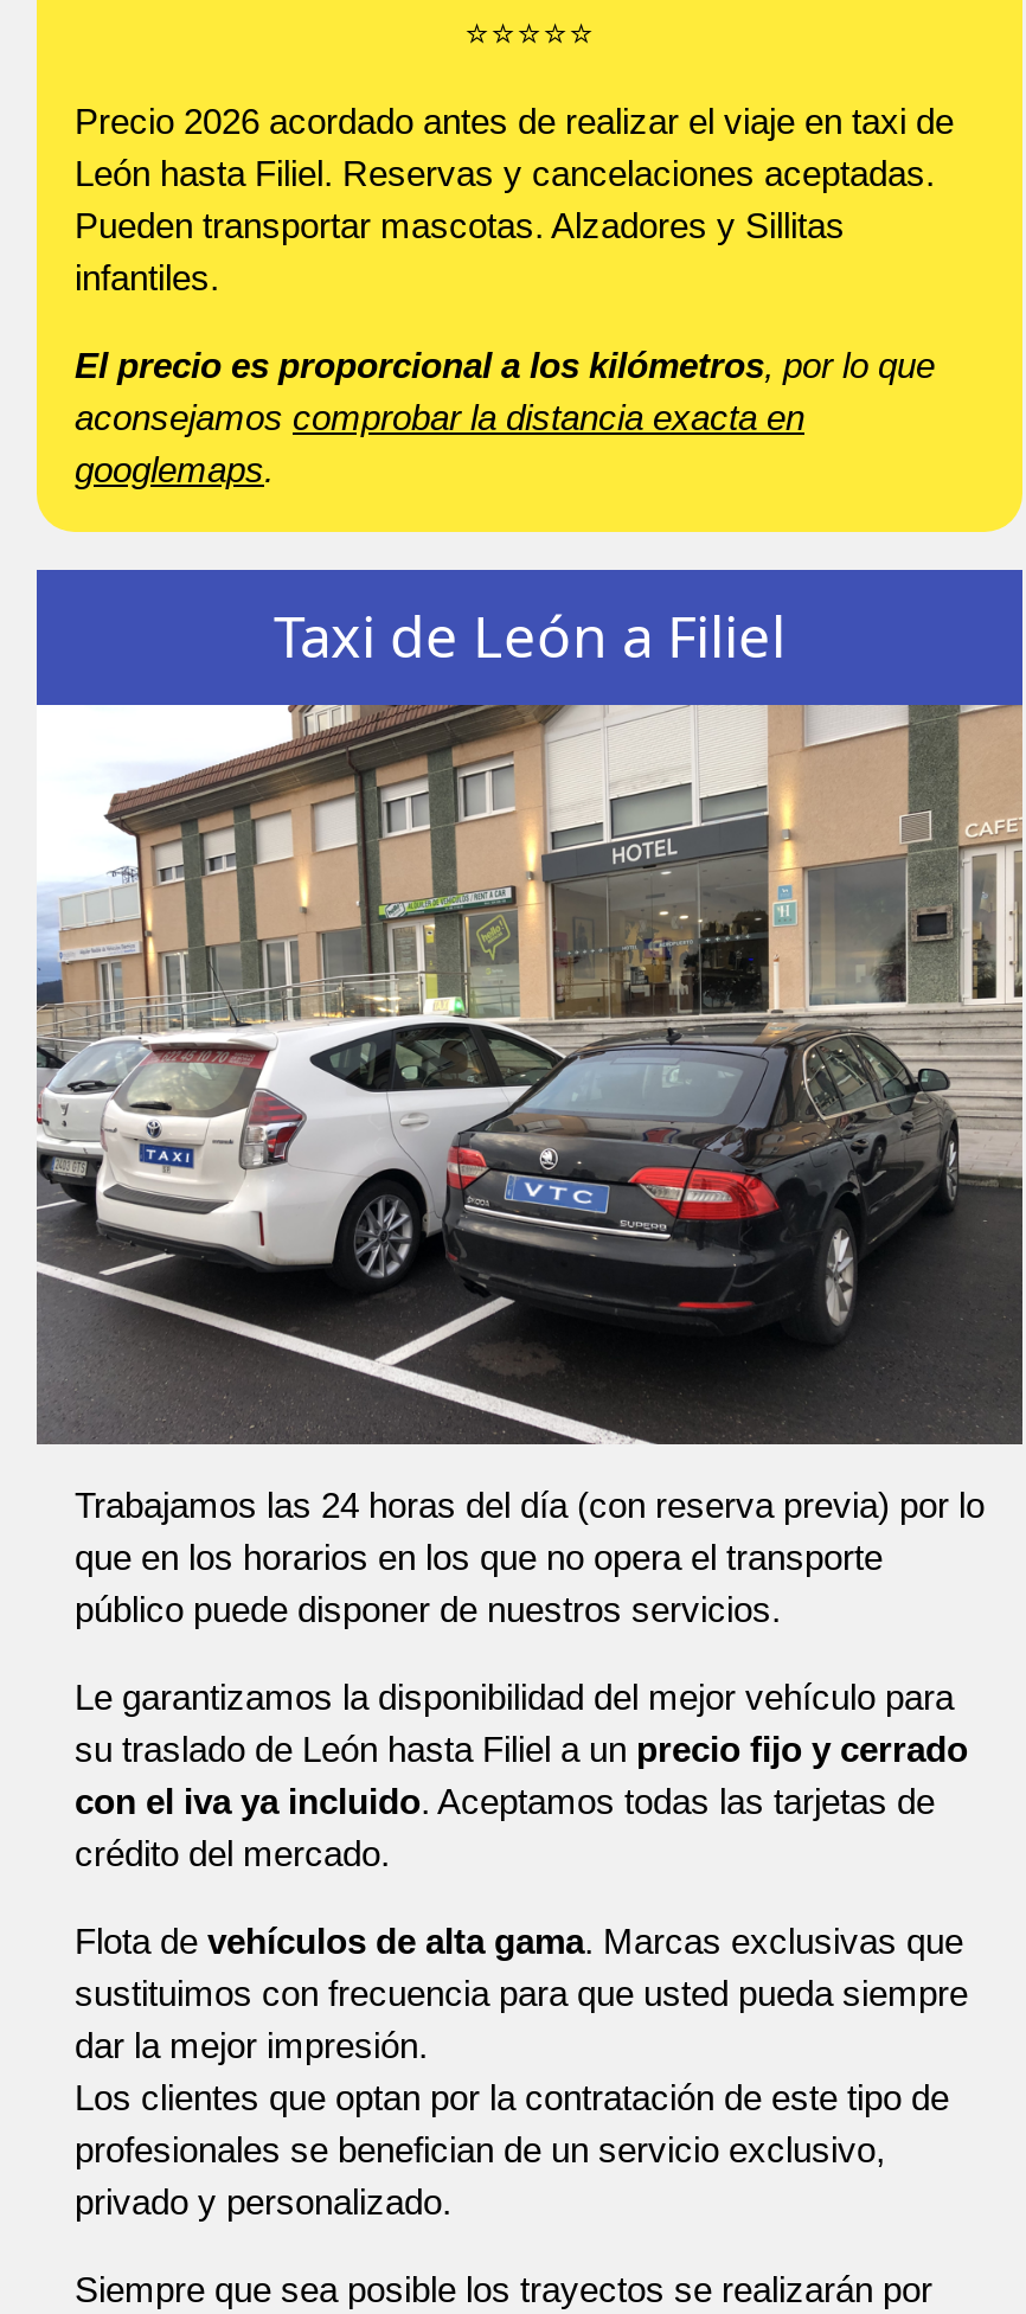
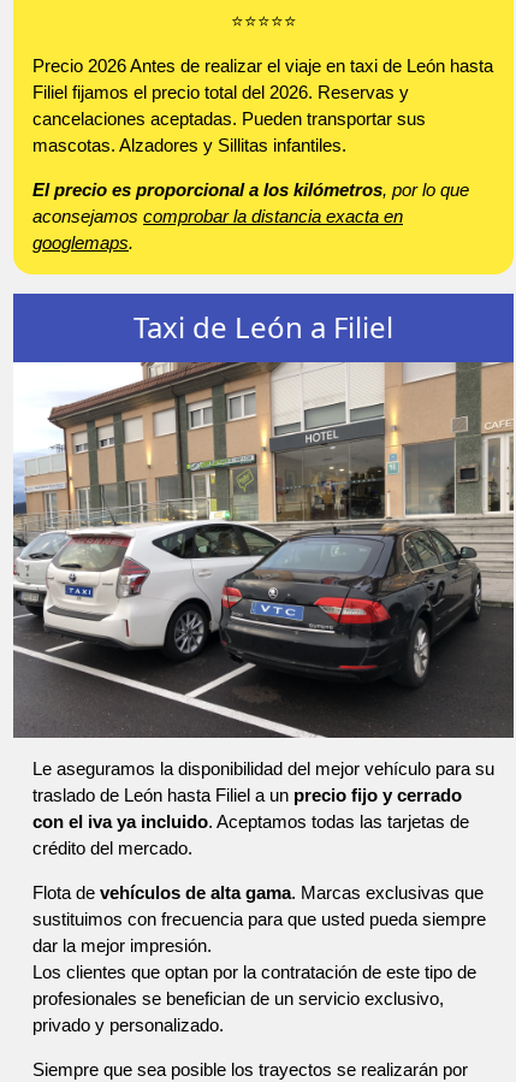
- Precio 2026 acordado antes de realizar el viaje en taxi de
- León hasta Filiel. Reservas y cancelaciones aceptadas.
- Pueden transportar mascotas. Alzadores y Sillitas
- infantiles.
+ Precio 2026 Antes de realizar el viaje en taxi de León hasta
+ Filiel fijamos el precio total del 2026. Reservas y
+ cancelaciones aceptadas. Pueden transportar sus
+ mascotas. Alzadores y Sillitas infantiles.

- Trabajamos las 24 horas del día (con reserva previa) por lo
- que en los horarios en los que no opera el transporte
- público puede disponer de nuestros servicios.
- Le garantizamos la disponibilidad del mejor vehículo para
- su traslado de León hasta Filiel a un precio fijo y cerrado
+ Le aseguramos la disponibilidad del mejor vehículo para su
+ traslado de León hasta Filiel a un precio fijo y cerrado
